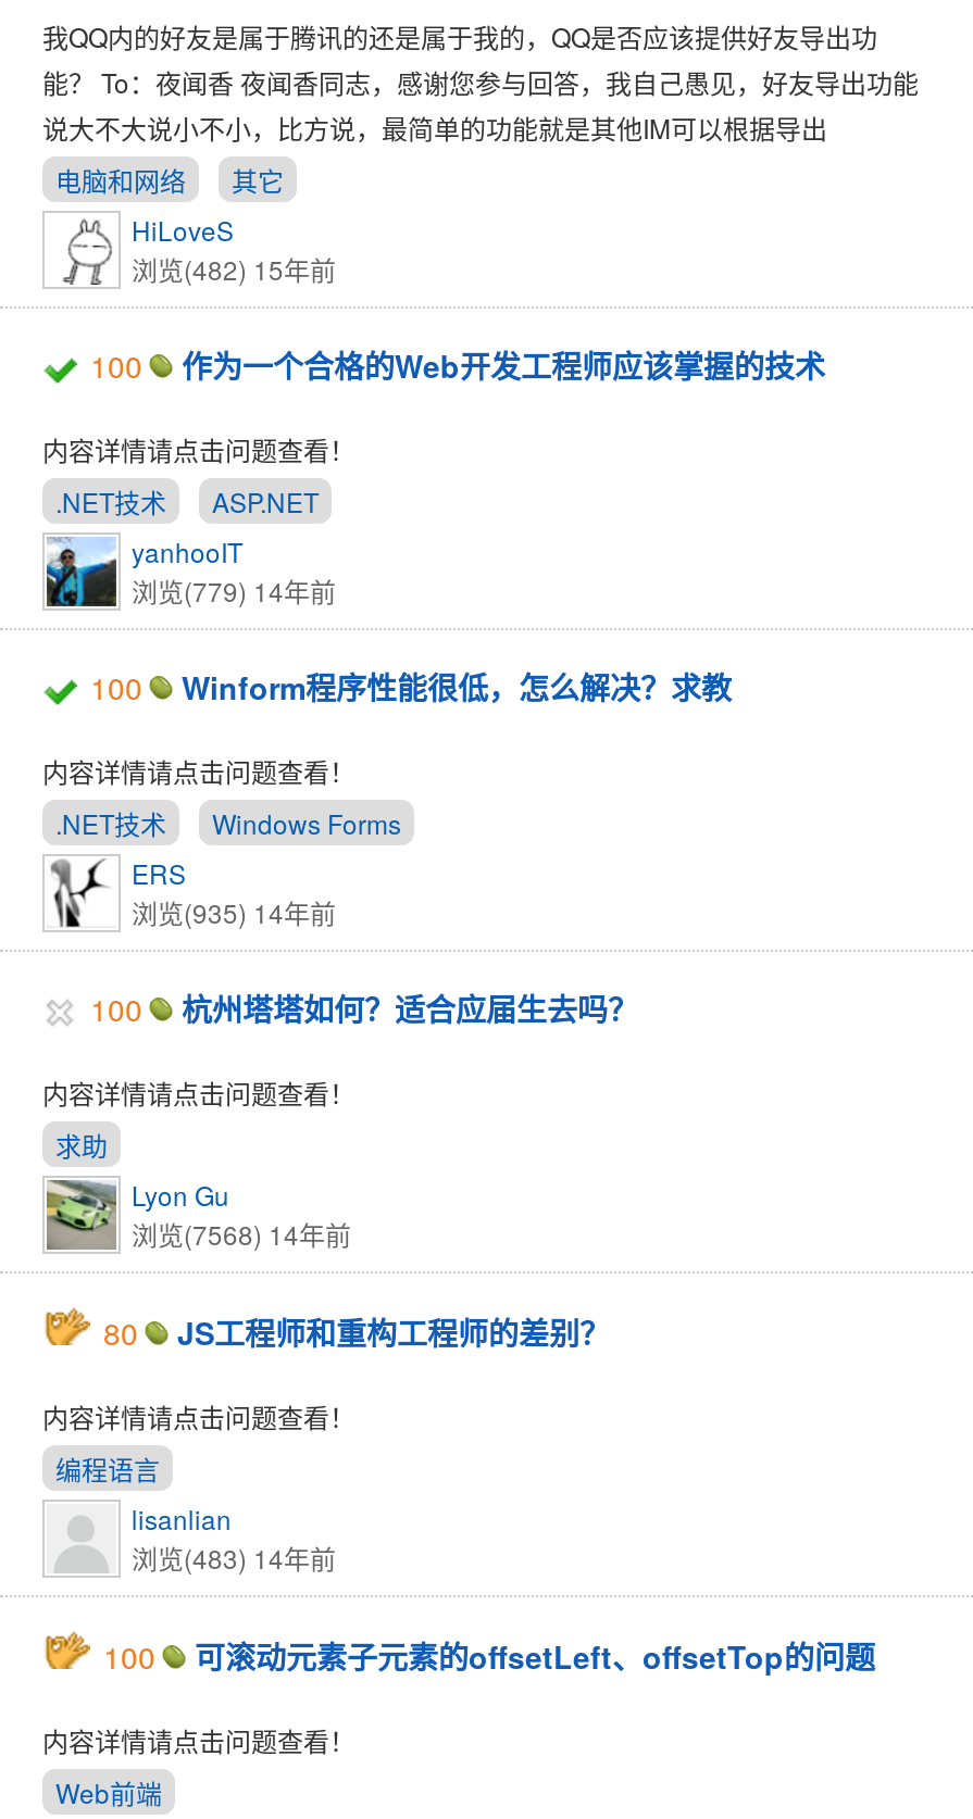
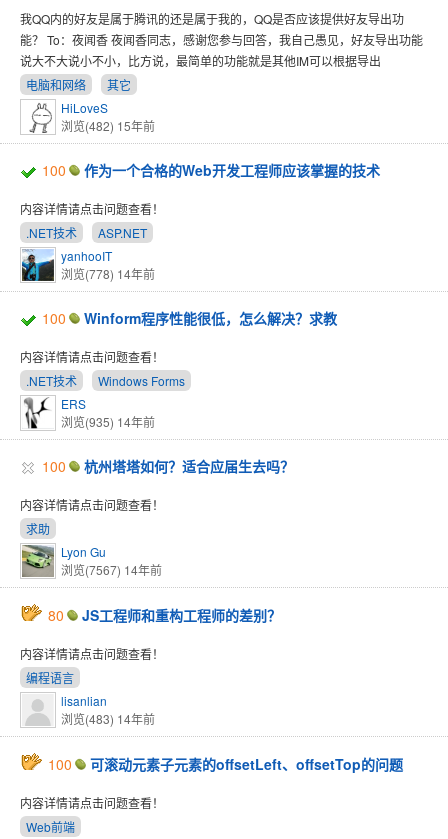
- 浏览(779) 14年前
+ 浏览(778) 14年前

- 浏览(7568) 14年前
+ 浏览(7567) 14年前
